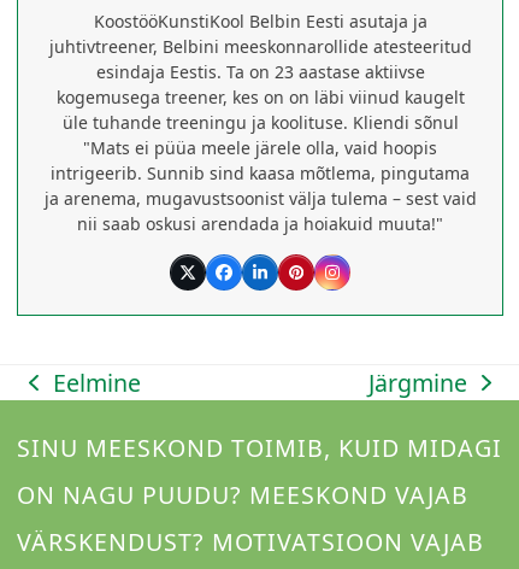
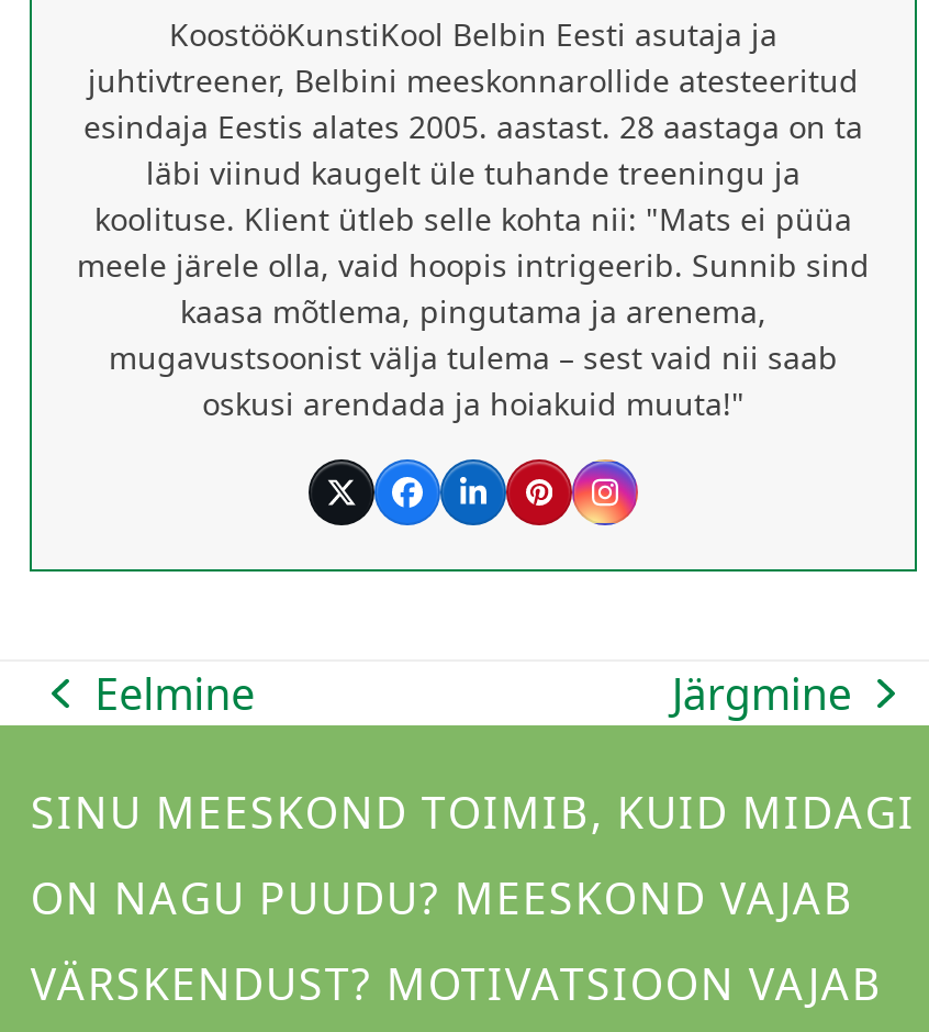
- esindaja Eestis. Ta on 23 aastase aktiivse
- kogemusega treener, kes on on läbi viinud kaugelt
- üle tuhande treeningu ja koolituse. Kliendi sõnul
- "Mats ei püüa meele järele olla, vaid hoopis
- intrigeerib. Sunnib sind kaasa mõtlema, pingutama
- ja arenema, mugavustsoonist välja tulema – sest vaid
- nii saab oskusi arendada ja hoiakuid muuta!"
+ esindaja Eestis alates 2005. aastast. 28 aastaga on ta
+ läbi viinud kaugelt üle tuhande treeningu ja
+ koolituse. Klient ütleb selle kohta nii: "Mats ei püüa
+ meele järele olla, vaid hoopis intrigeerib. Sunnib sind
+ kaasa mõtlema, pingutama ja arenema,
+ mugavustsoonist välja tulema – sest vaid nii saab
+ oskusi arendada ja hoiakuid muuta!"
